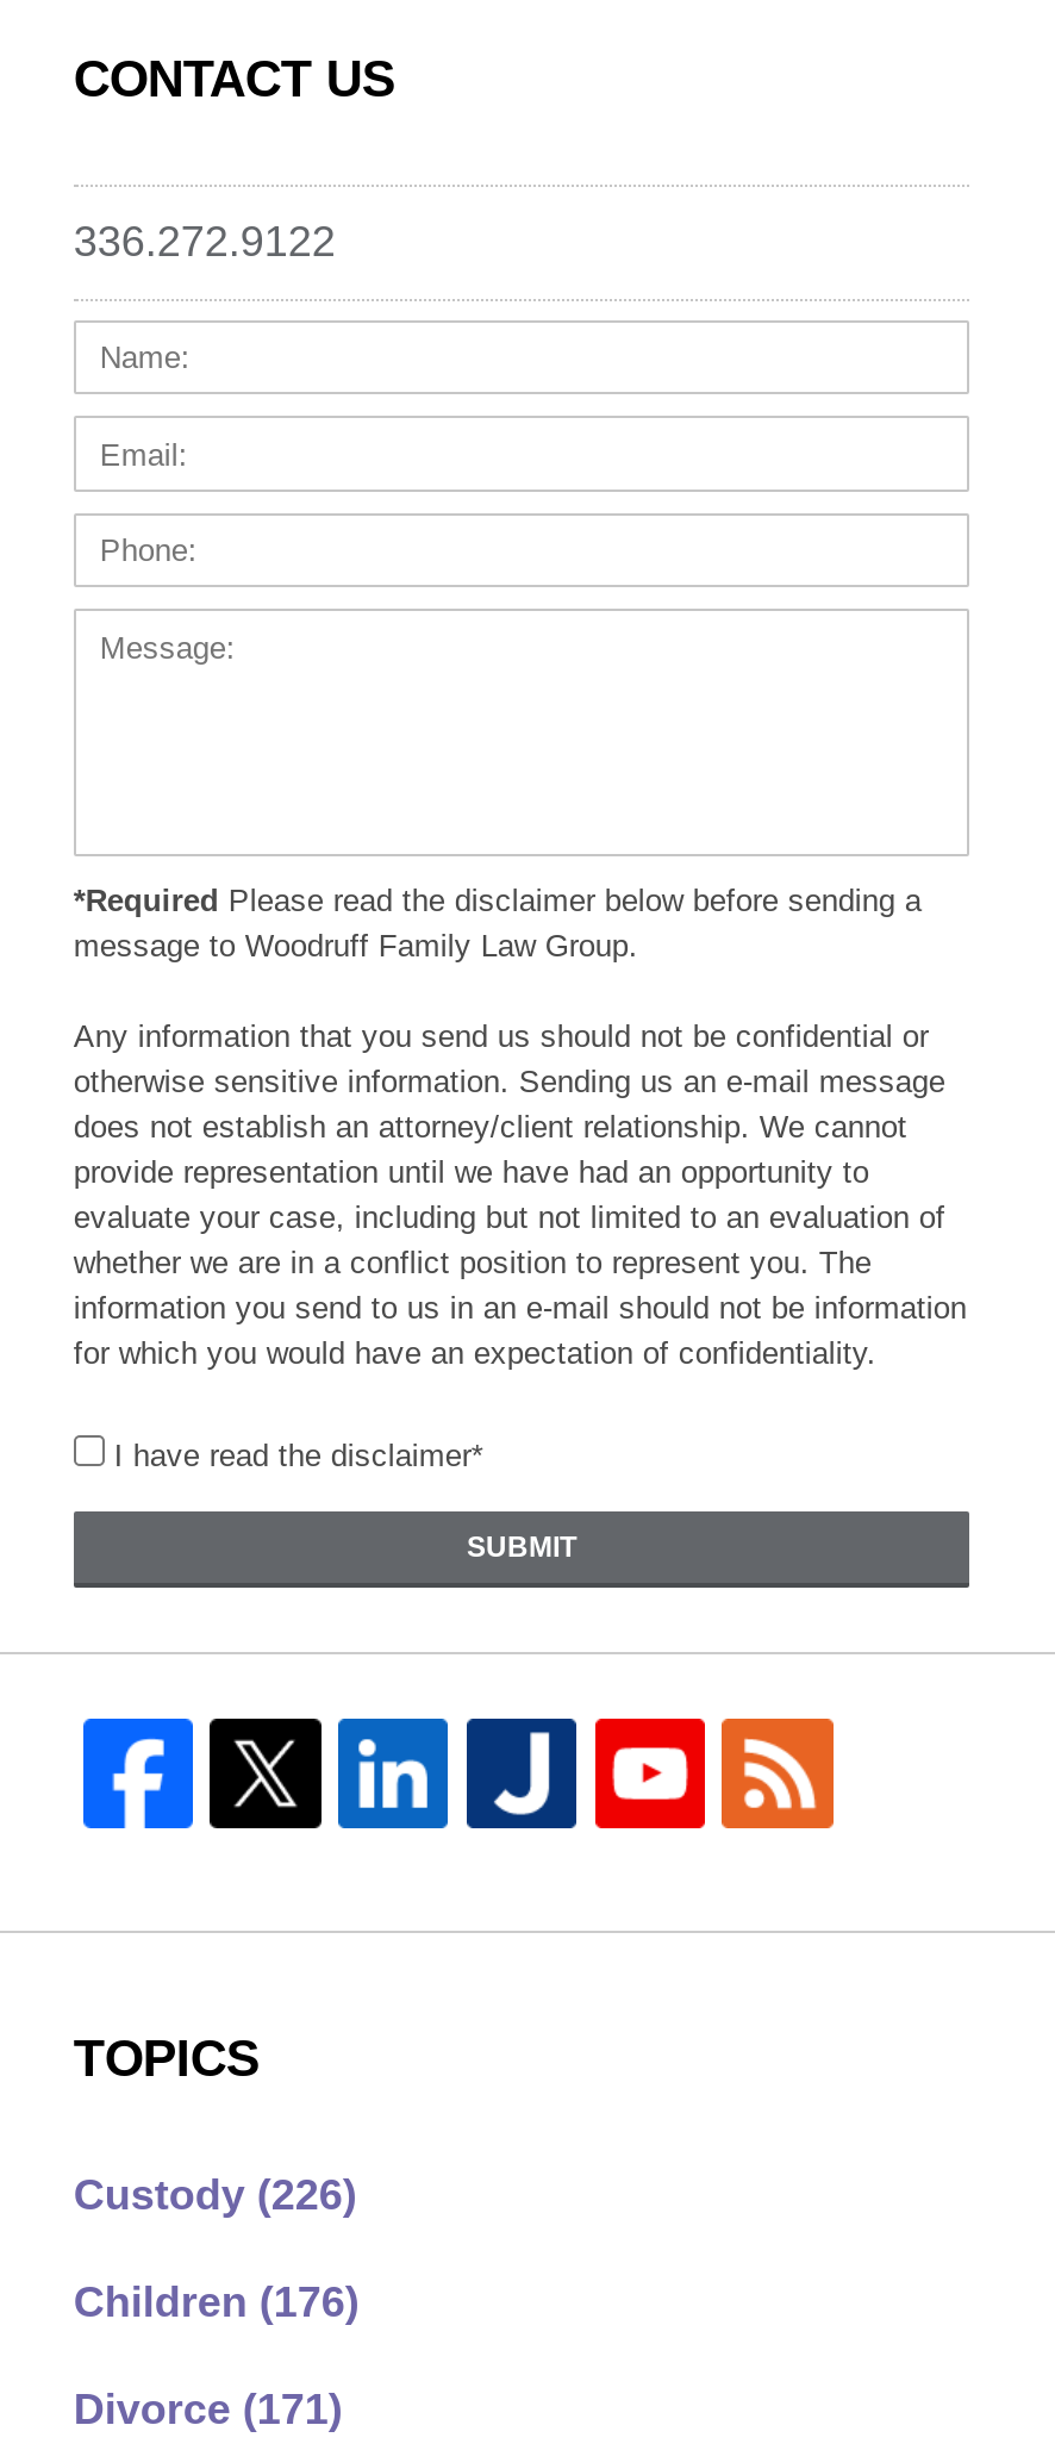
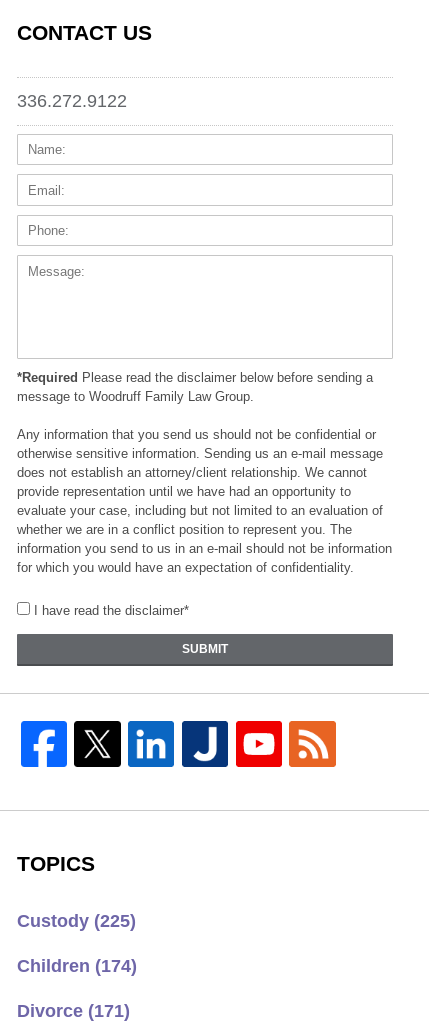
- Custody (226)
+ Custody (225)

- Children (176)
+ Children (174)
